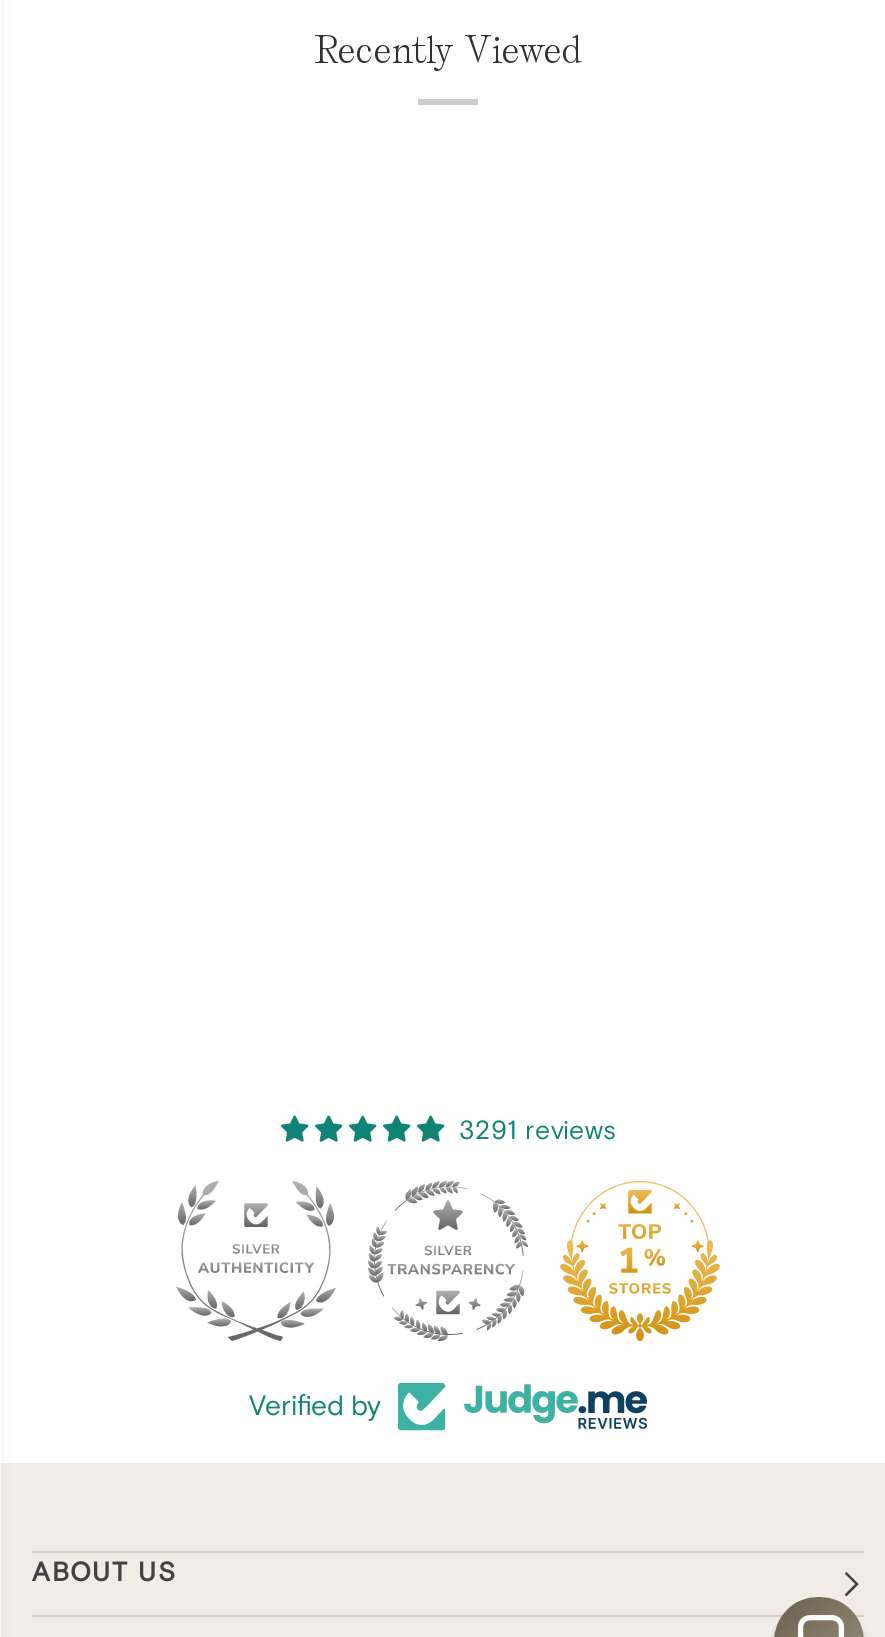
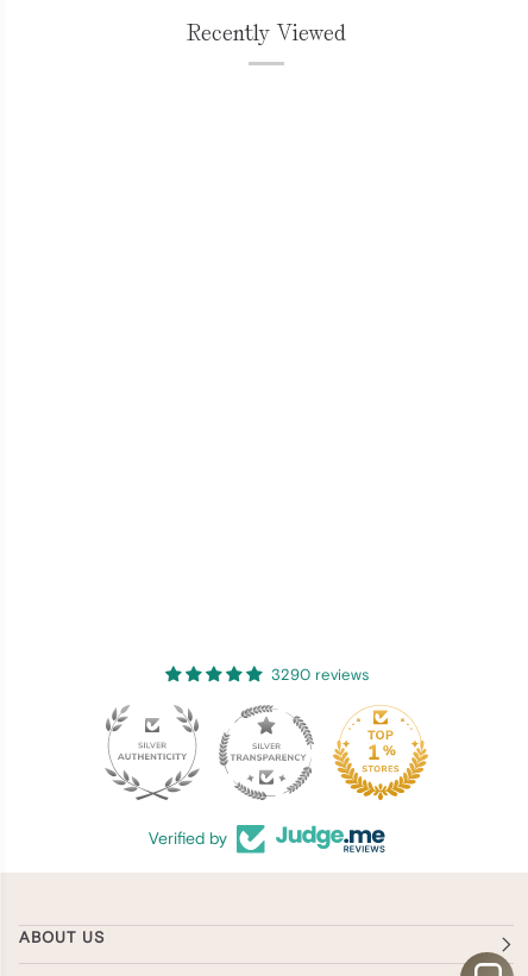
- 3291 reviews
+ 3290 reviews
